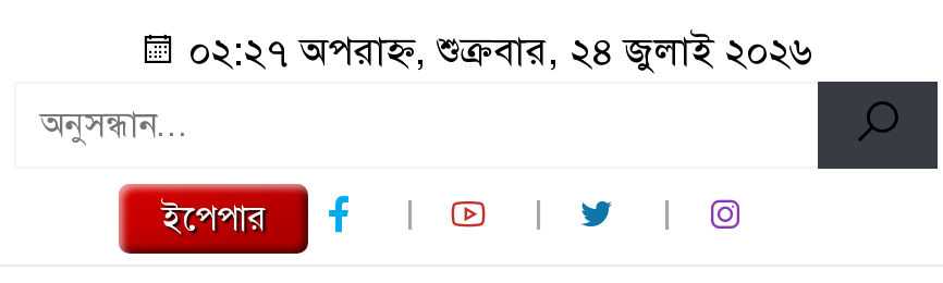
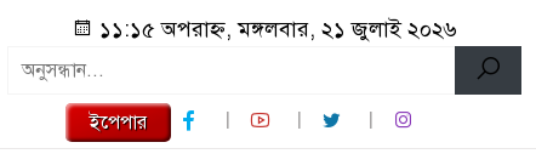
- ০২:২৭ অপরাহ্ন, শুক্রবার, ২৪ জুলাই ২০২৬
+ ১১:১৫ অপরাহ্ন, মঙ্গলবার, ২১ জুলাই ২০২৬
